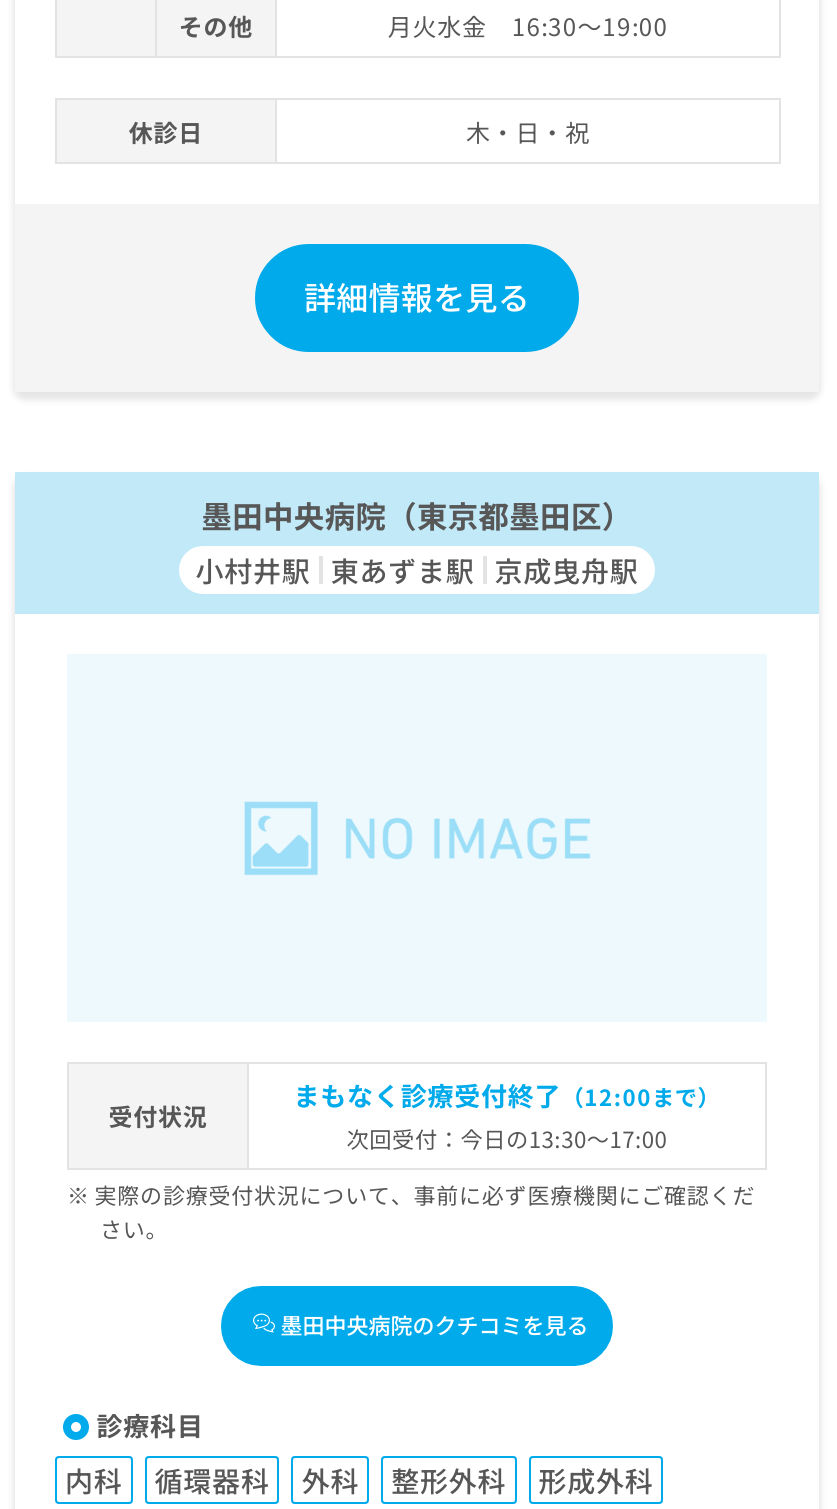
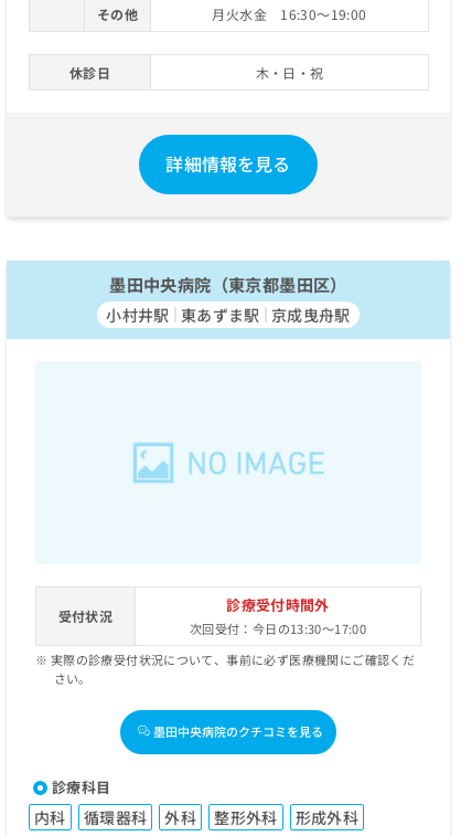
- まもなく診療受付終了（12:00まで）
+ 診療受付時間外
